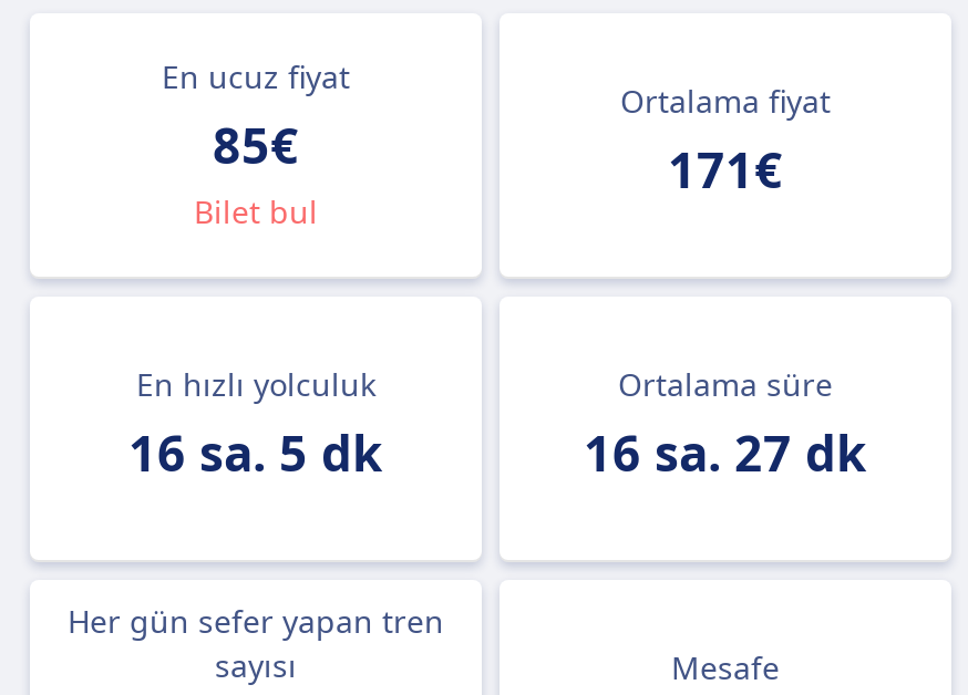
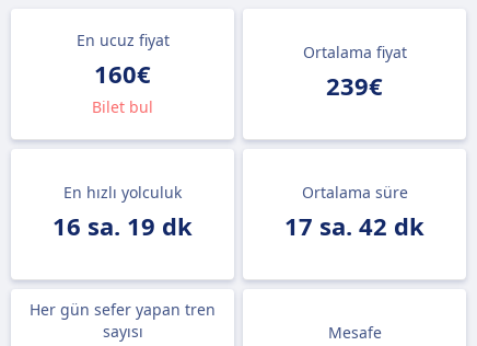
- 85€
+ 160€

- 171€
+ 239€

- 16 sa. 5 dk
+ 16 sa. 19 dk

- 16 sa. 27 dk
+ 17 sa. 42 dk
